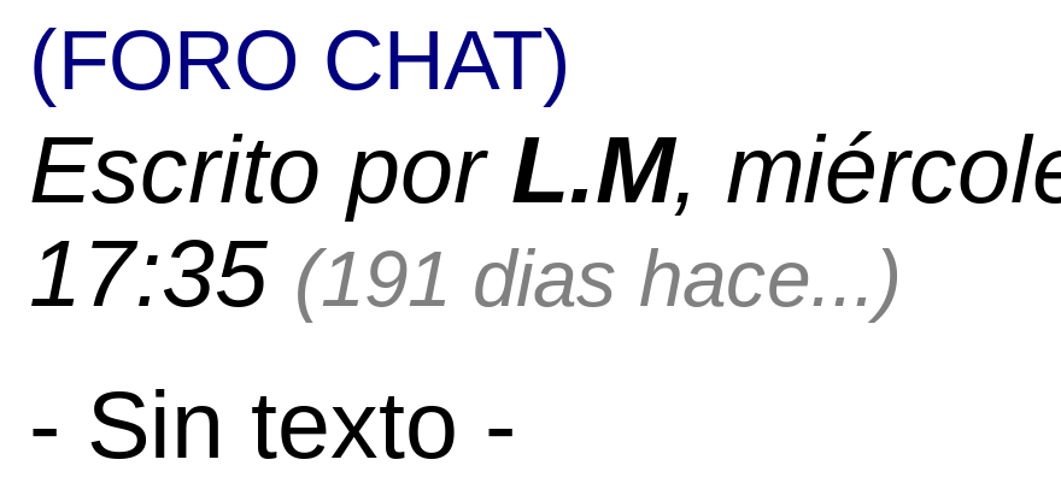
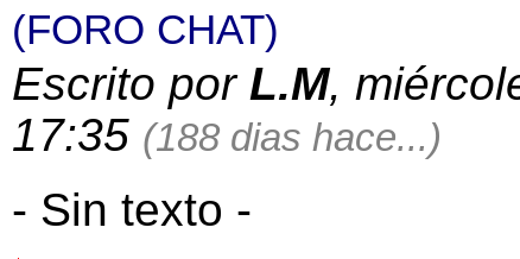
- 17:35 (191 dias hace...)
+ 17:35 (188 dias hace...)
